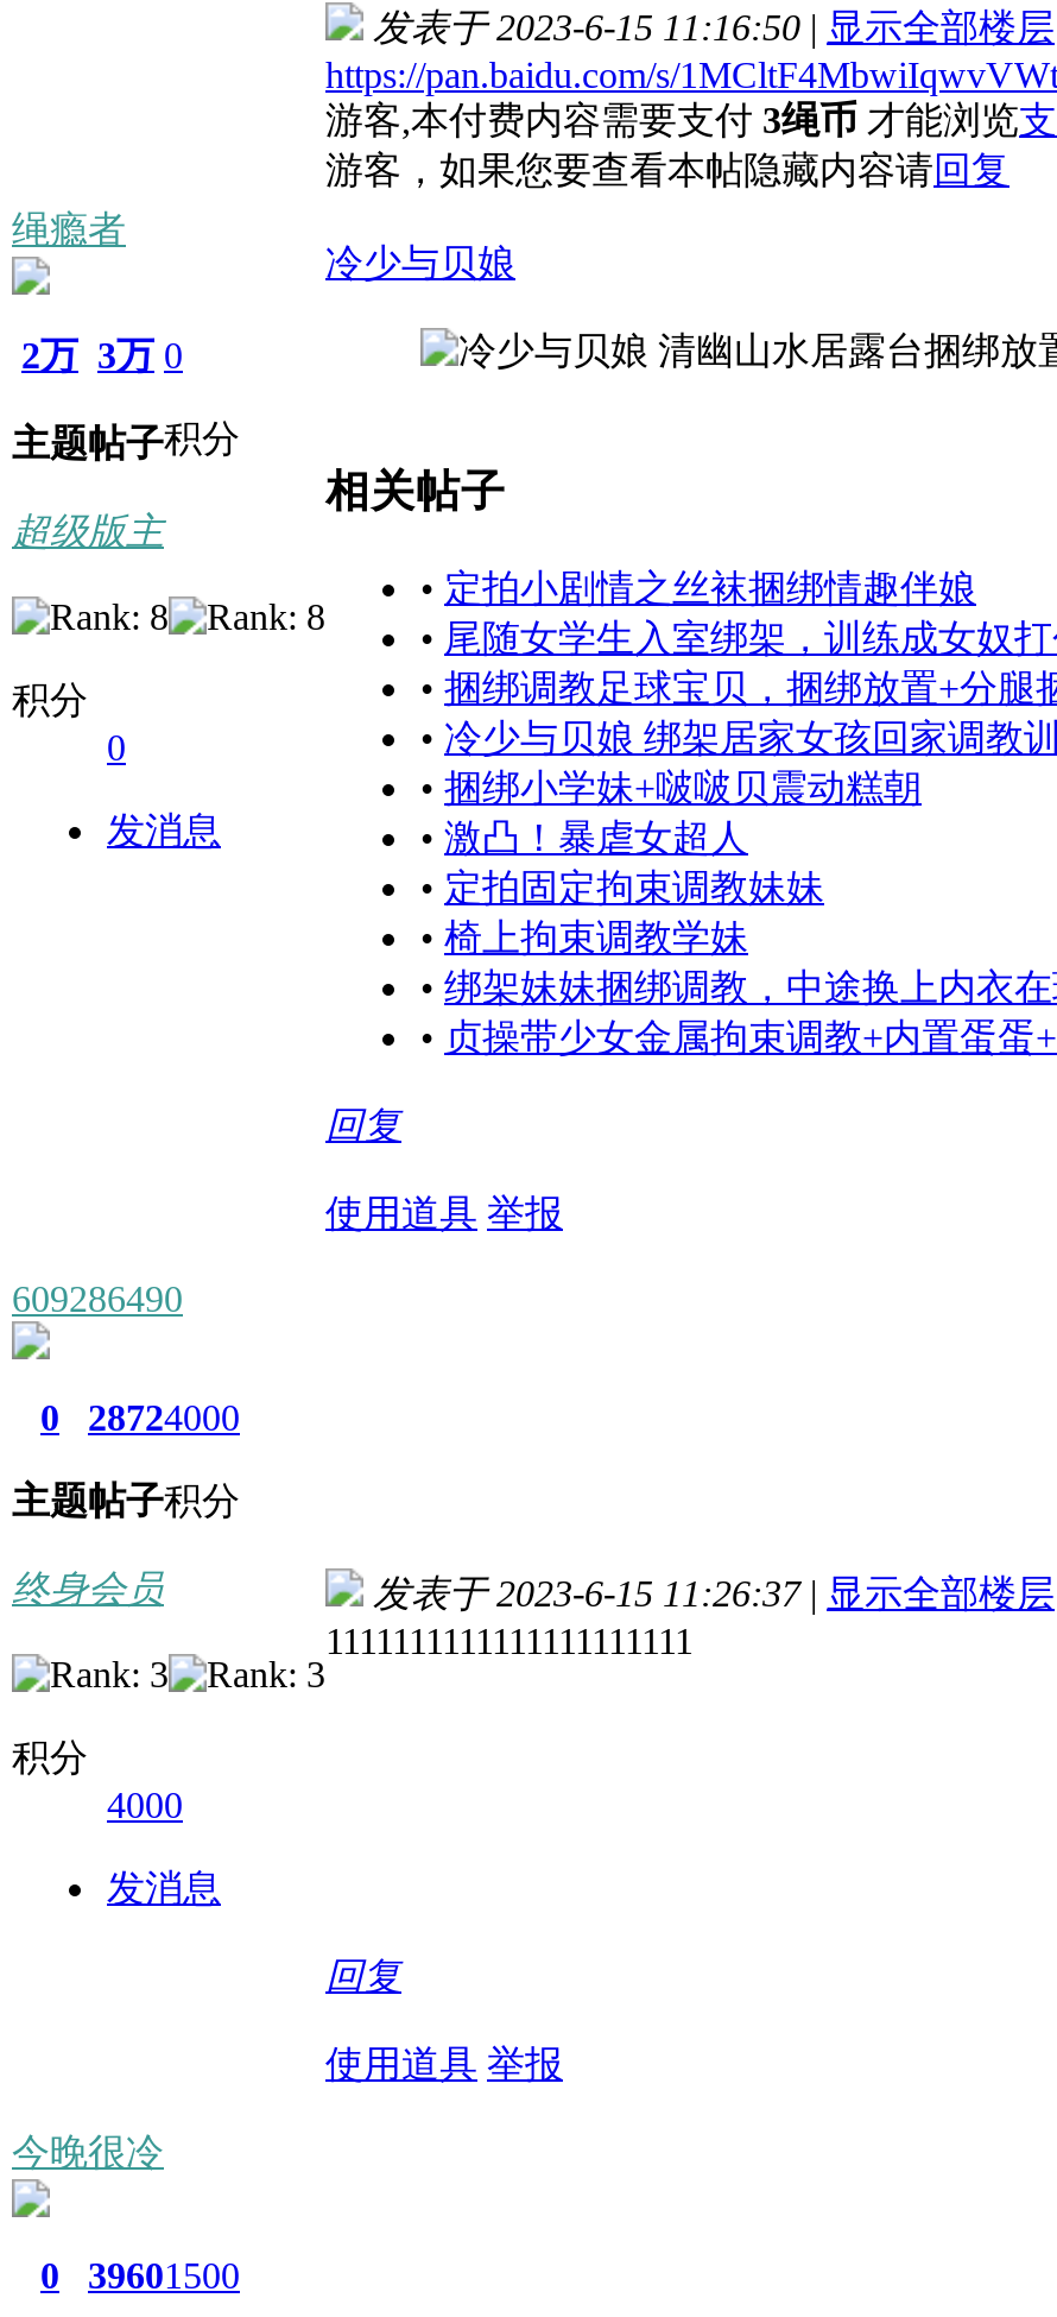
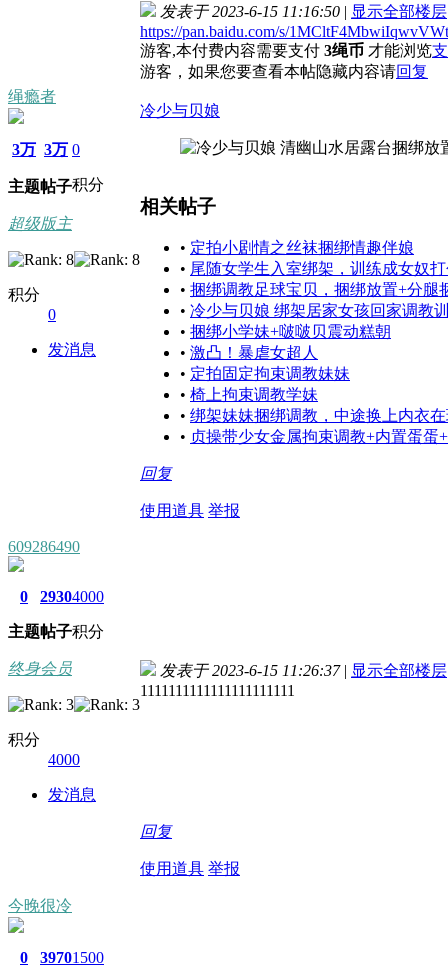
- 2万 3万 0
+ 3万 3万 0

- 0 2872 4000
+ 0 2930 4000

- 0 3960 1500
+ 0 3970 1500
